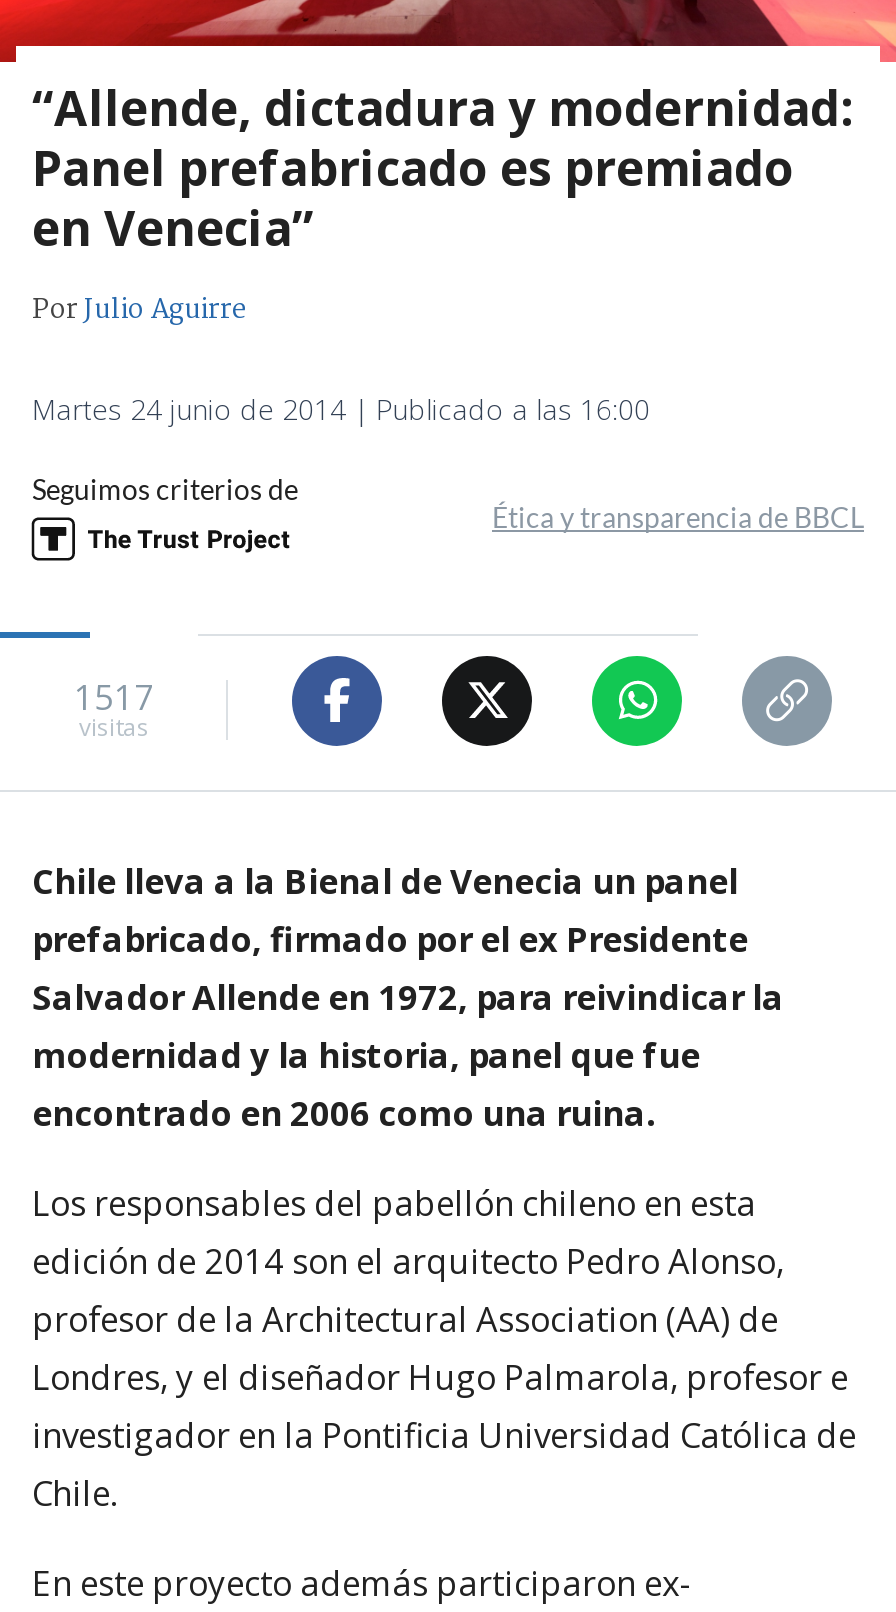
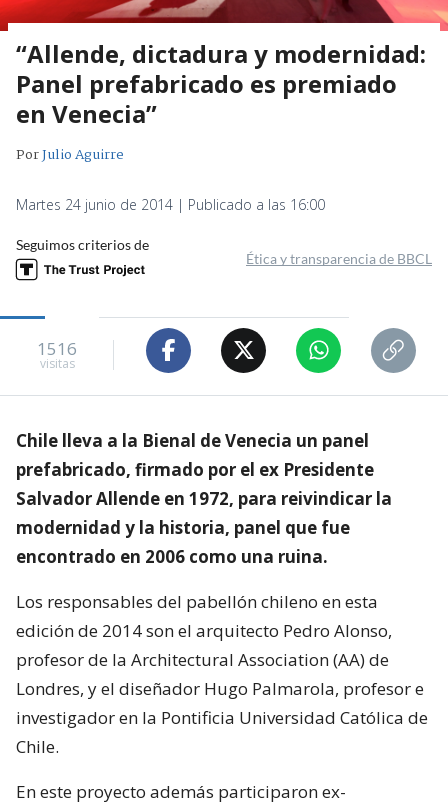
- 1517
+ 1516
